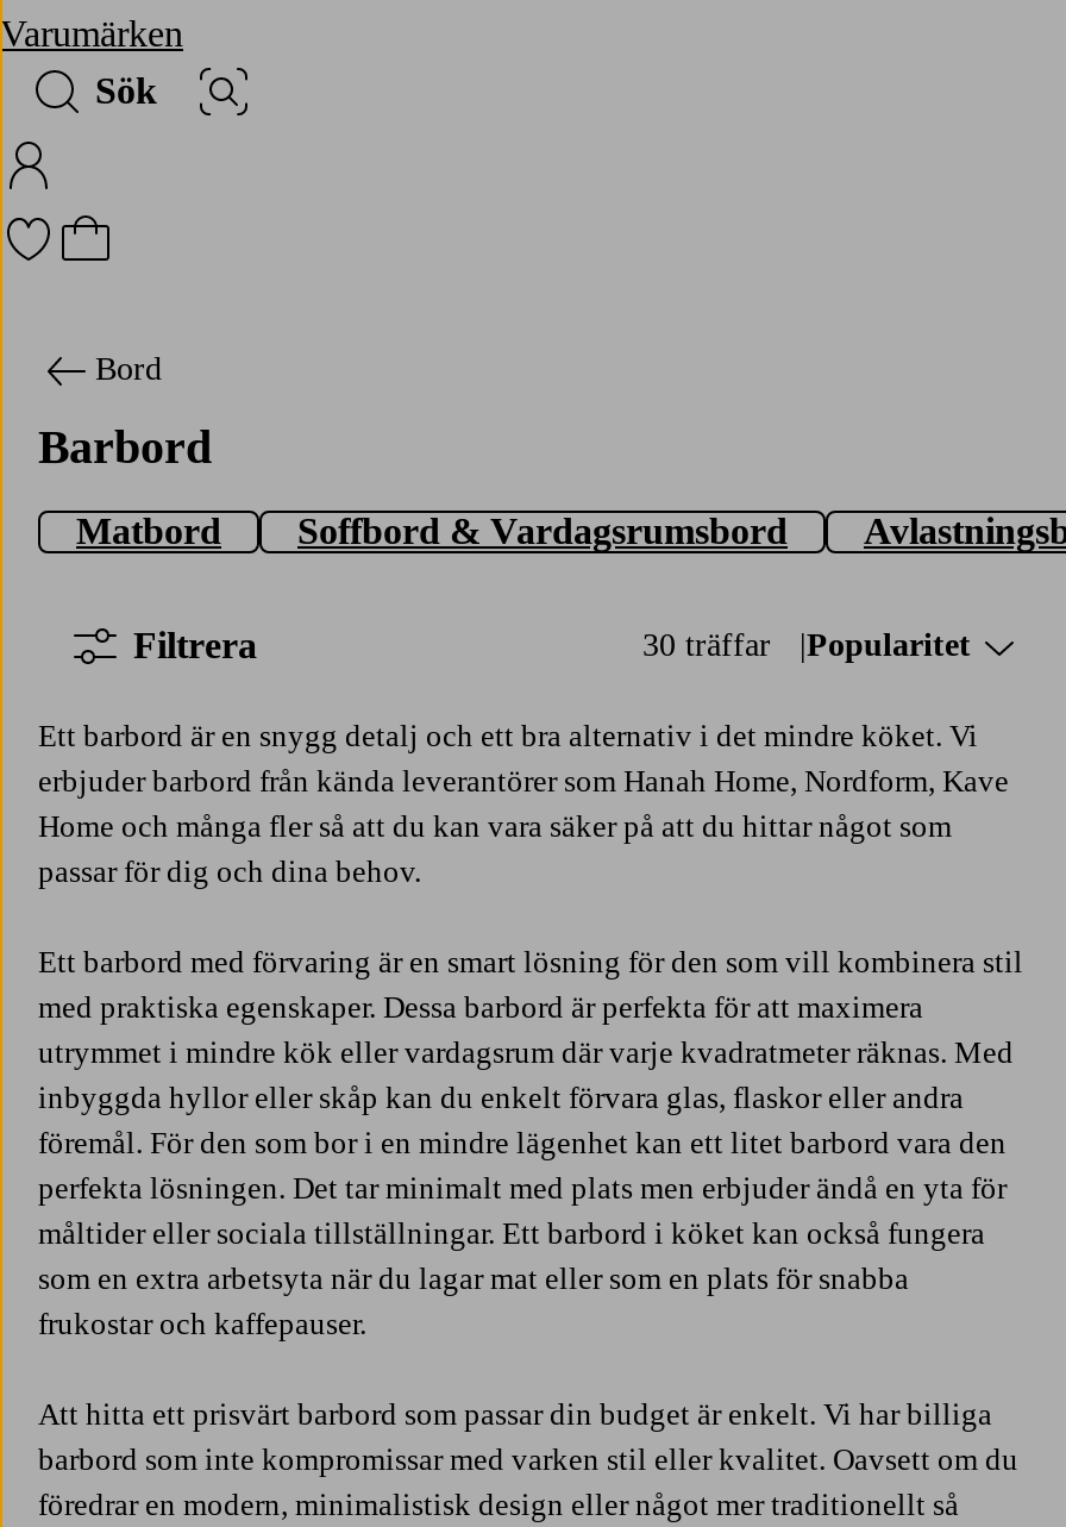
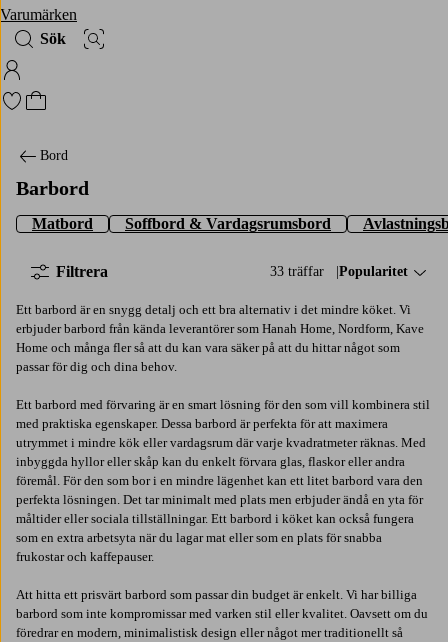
- 30 träffar
+ 33 träffar
